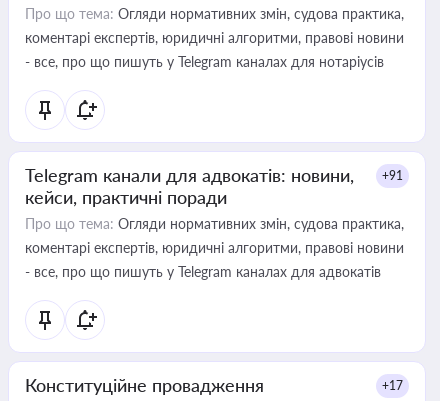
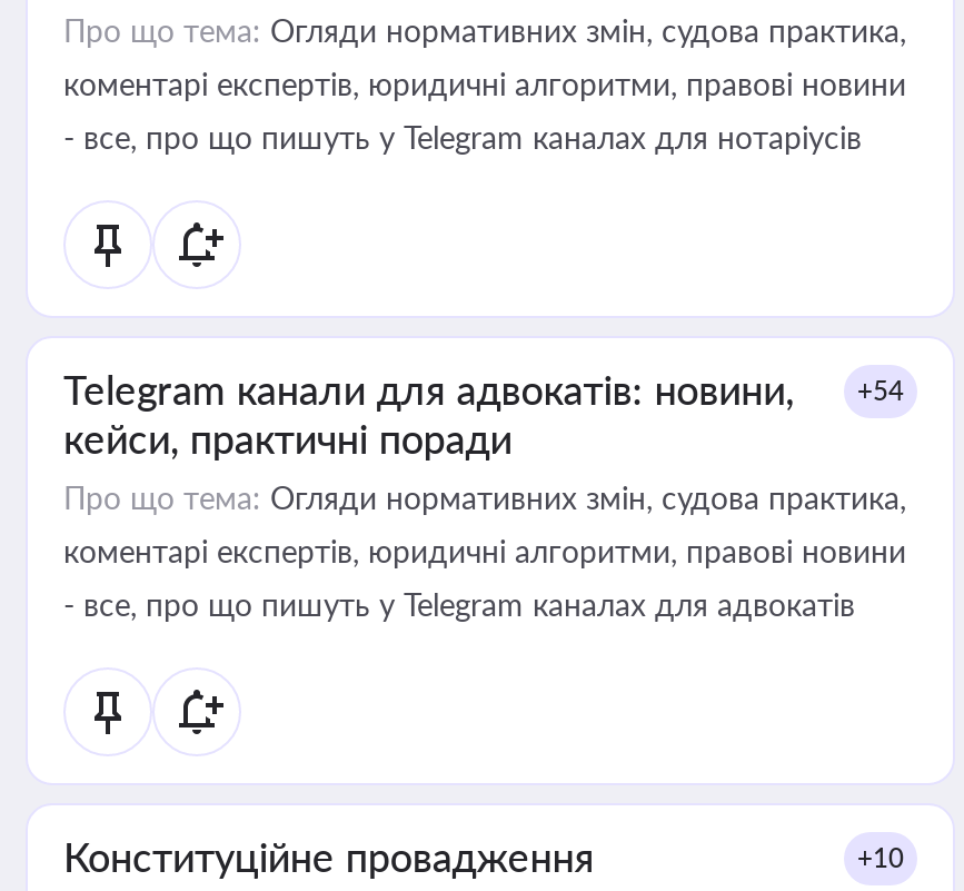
- Telegram канали для адвокатів: новини, +91
+ Telegram канали для адвокатів: новини, +54

- +17
+ +10
